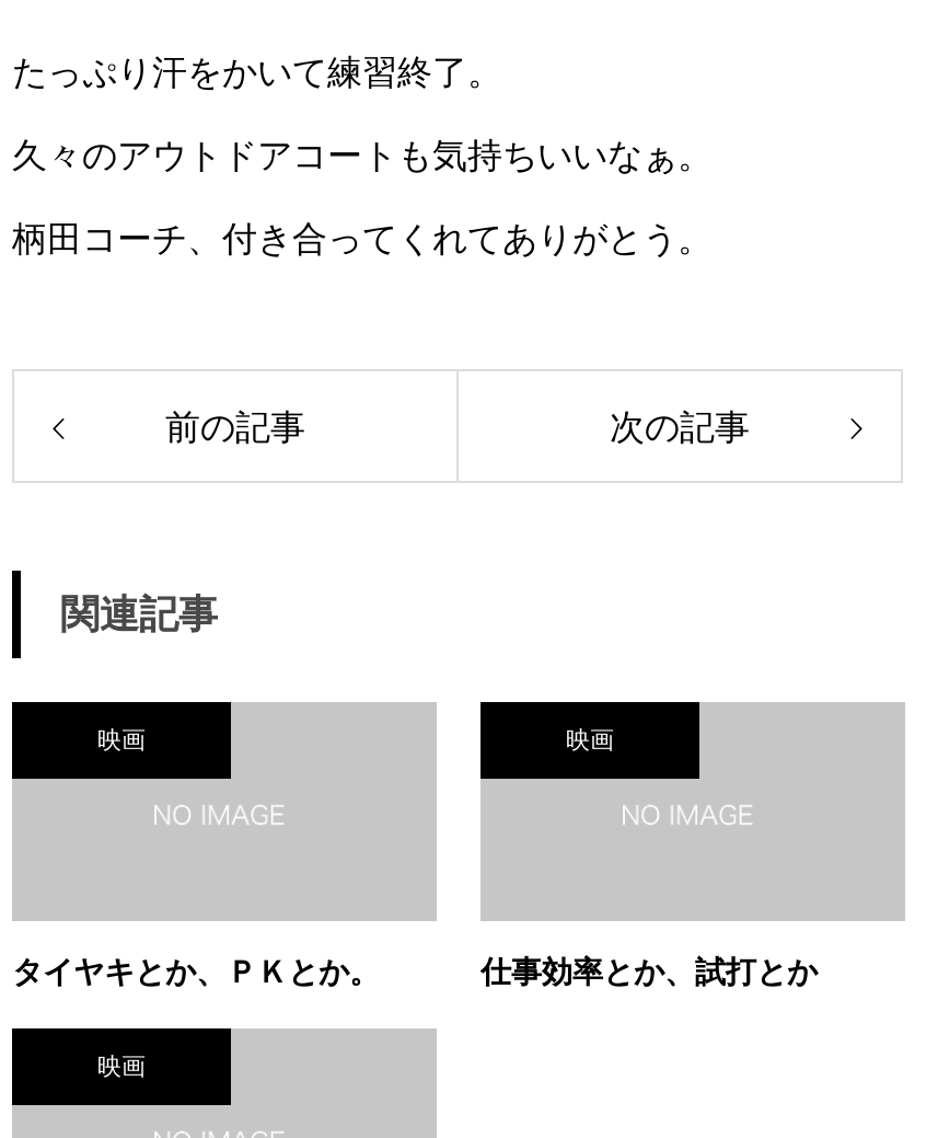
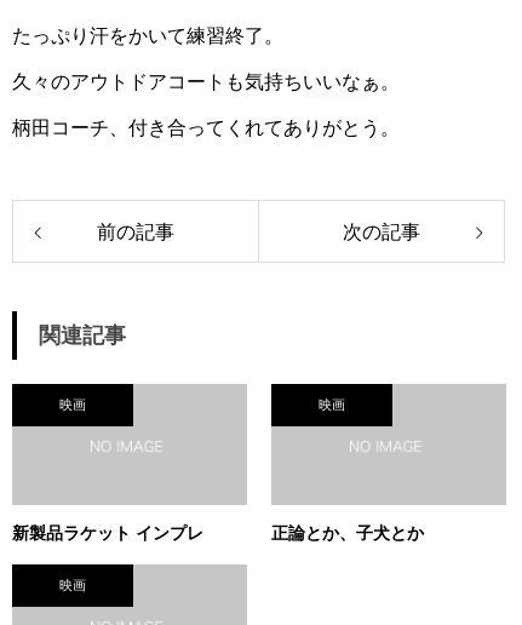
- タイヤキとか、ＰＫとか。
+ 新製品ラケット インプレ

- 仕事効率とか、試打とか
+ 正論とか、子犬とか
